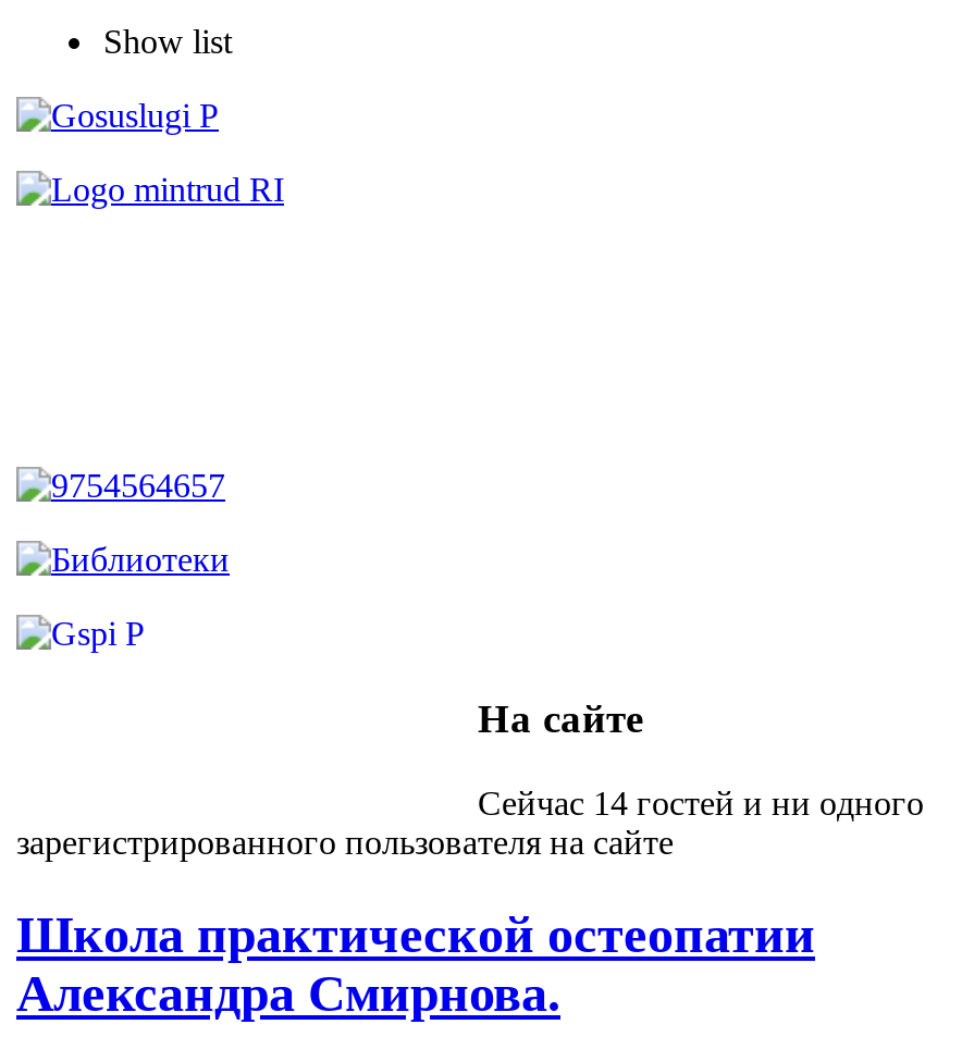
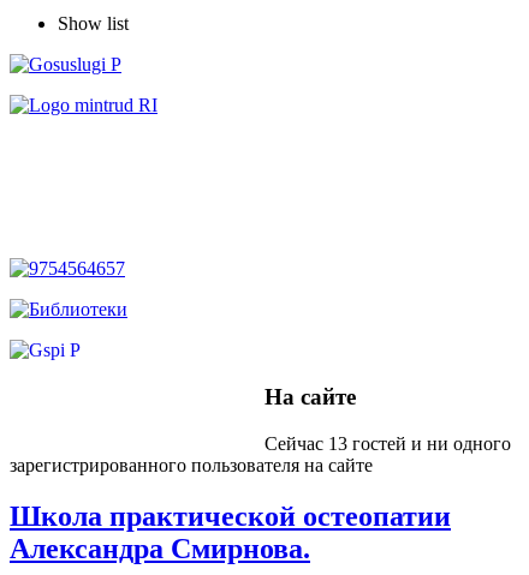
- Сейчас 14 гостей и ни одного
+ Сейчас 13 гостей и ни одного
